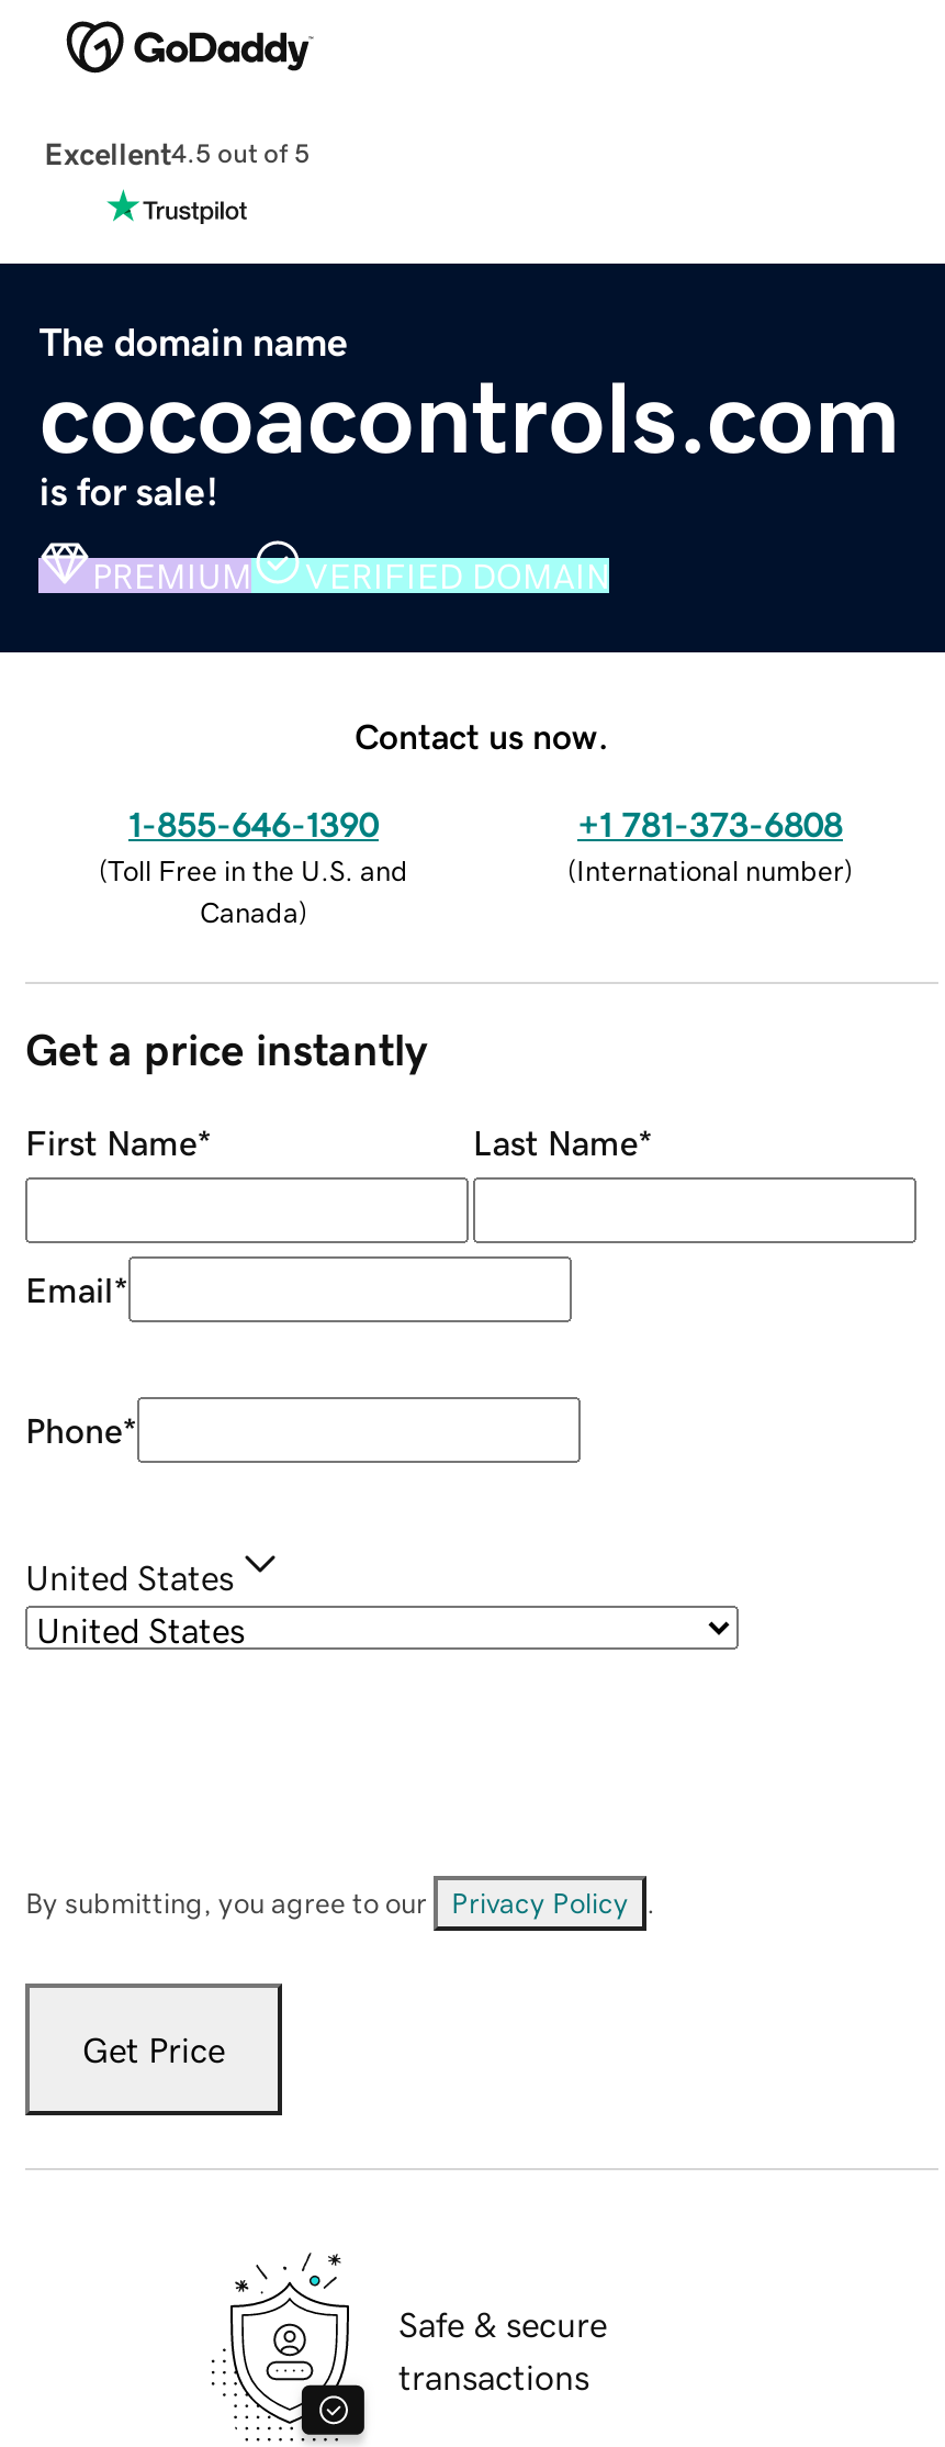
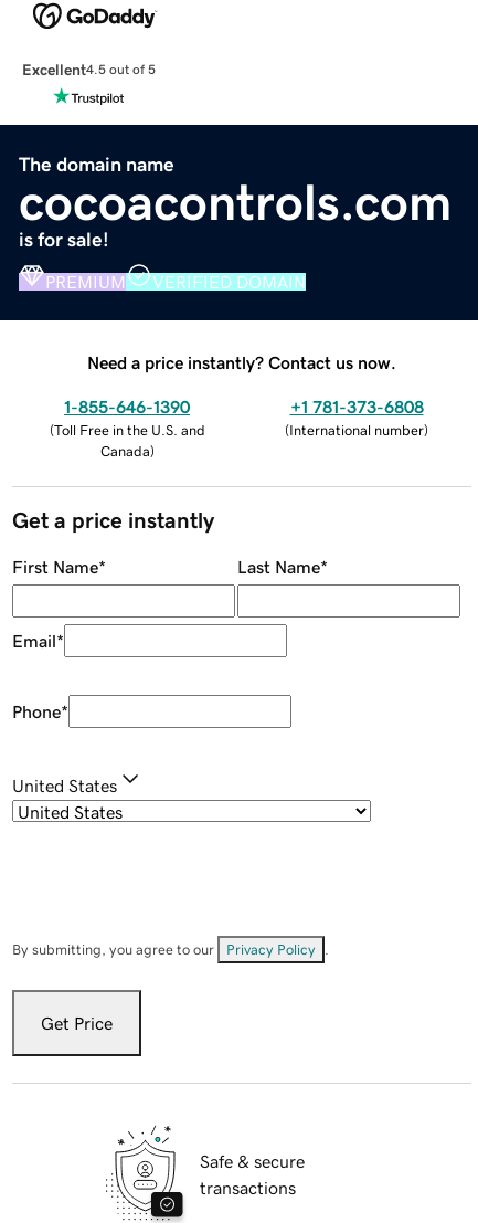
- Contact us now.
+ Need a price instantly? Contact us now.
